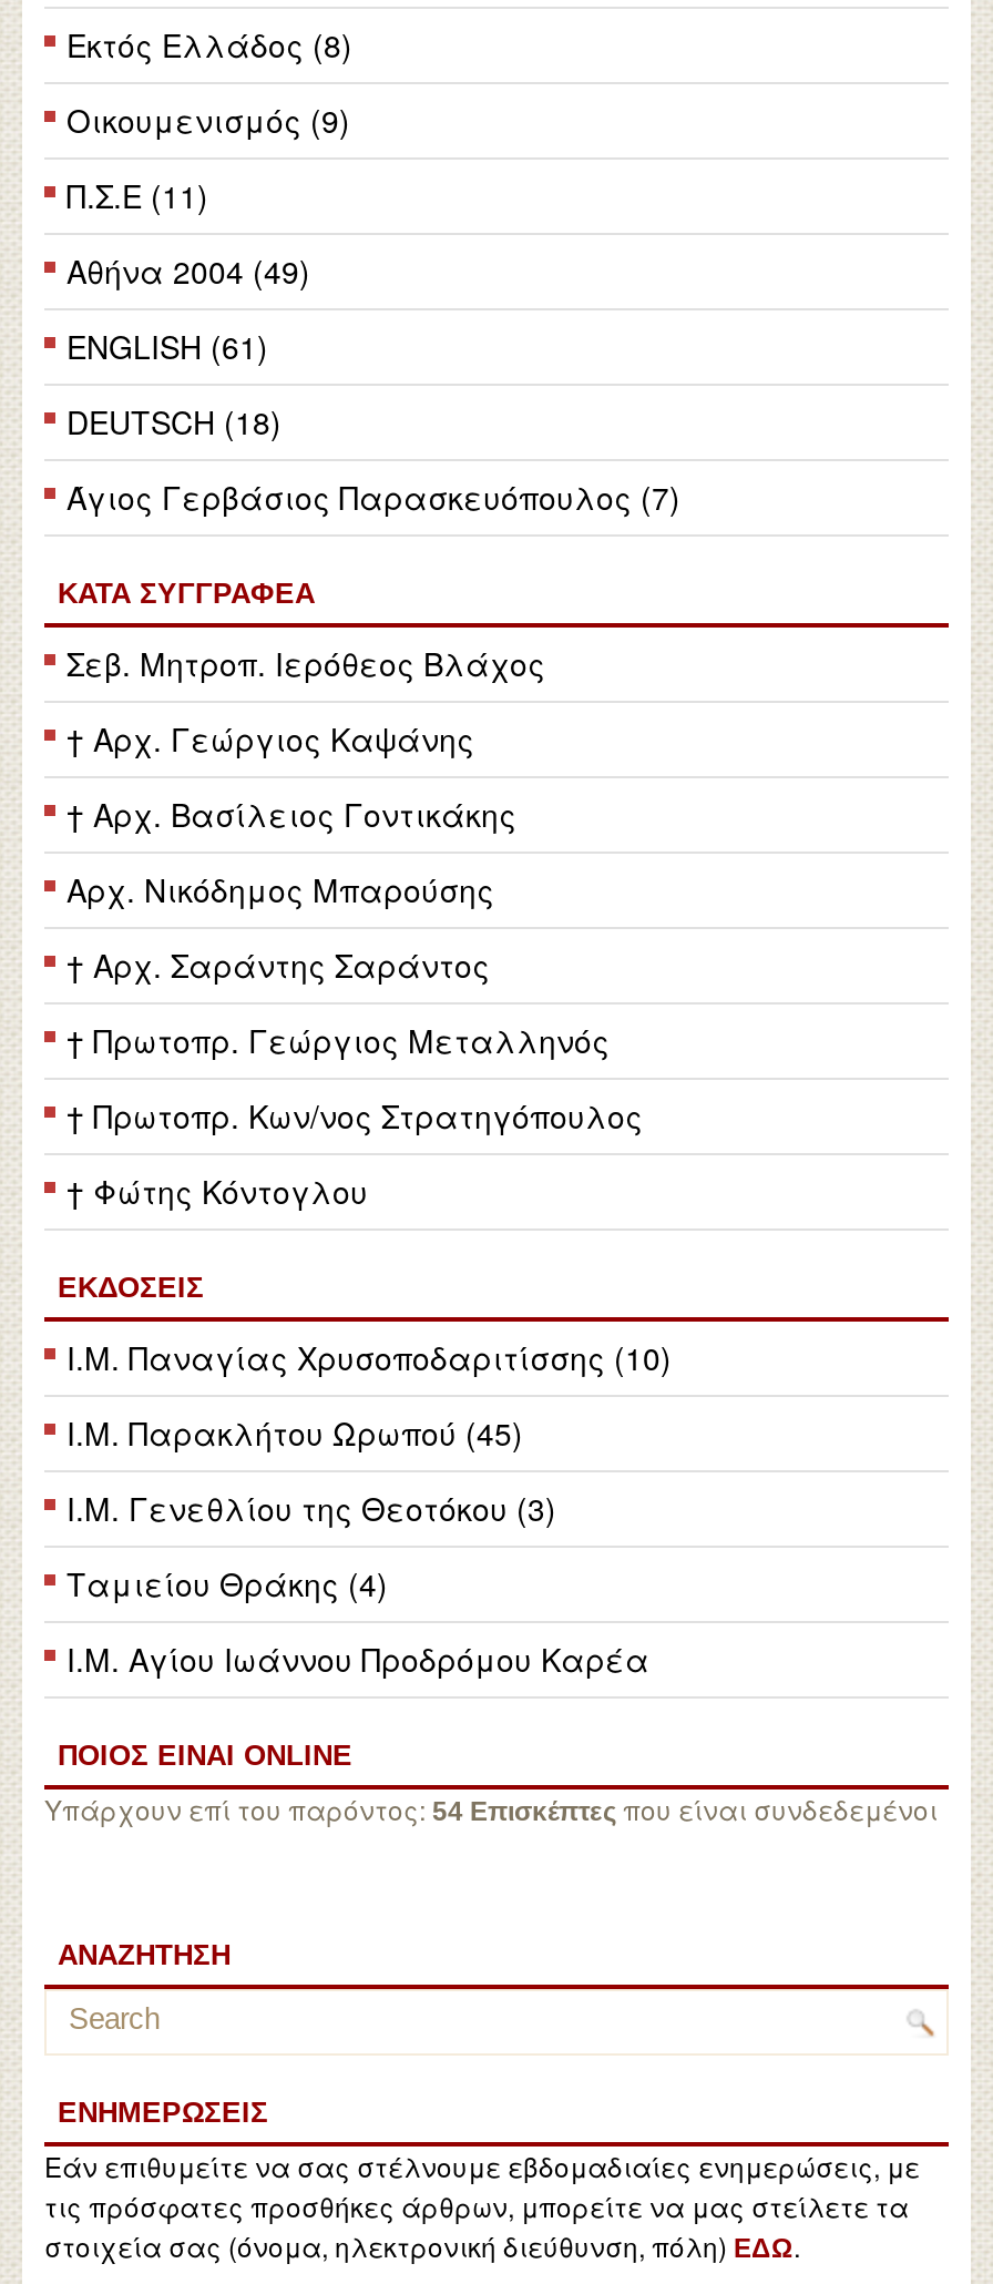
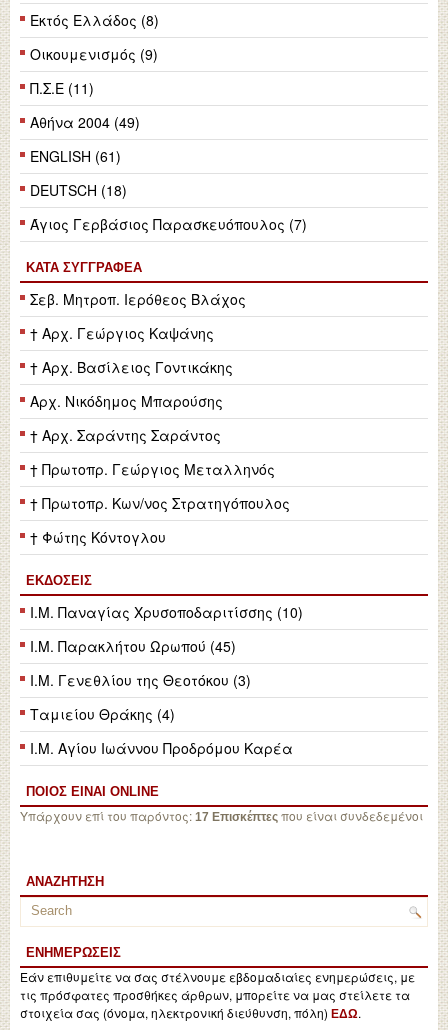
- Υπάρχουν επί του παρόντος:54 Επισκέπτεςπου είναι συνδεδεμένοι
+ Υπάρχουν επί του παρόντος:17 Επισκέπτεςπου είναι συνδεδεμένοι
